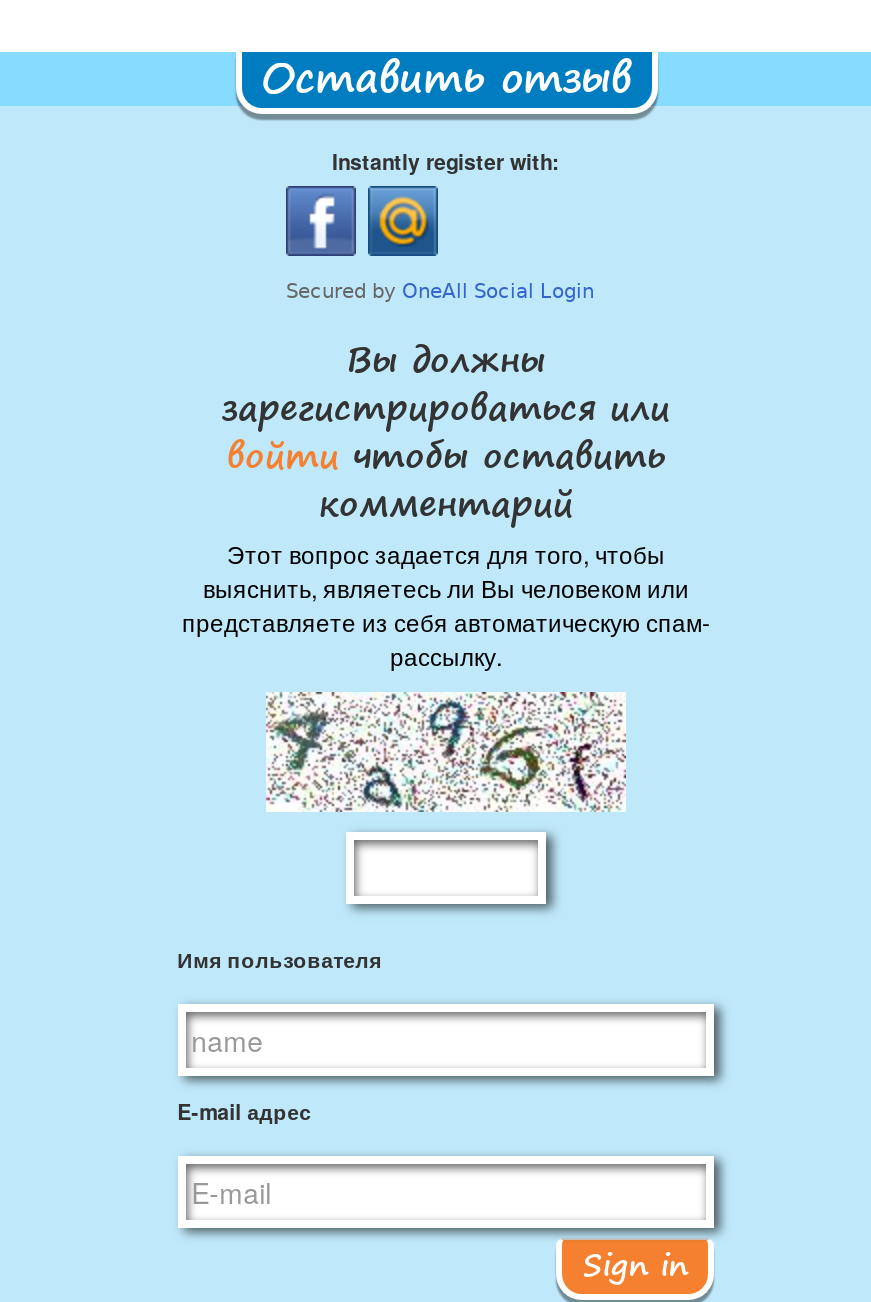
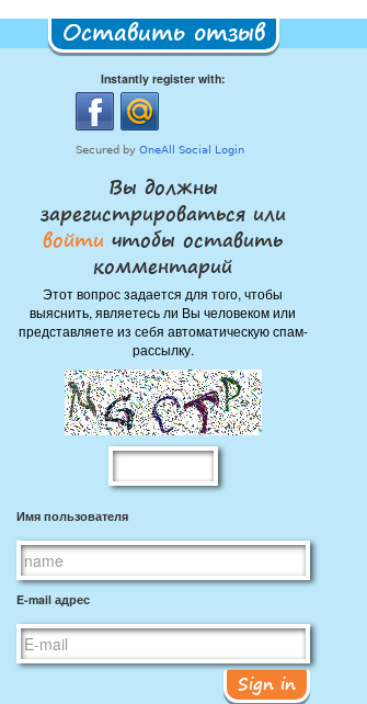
- [image]
+ [image]
